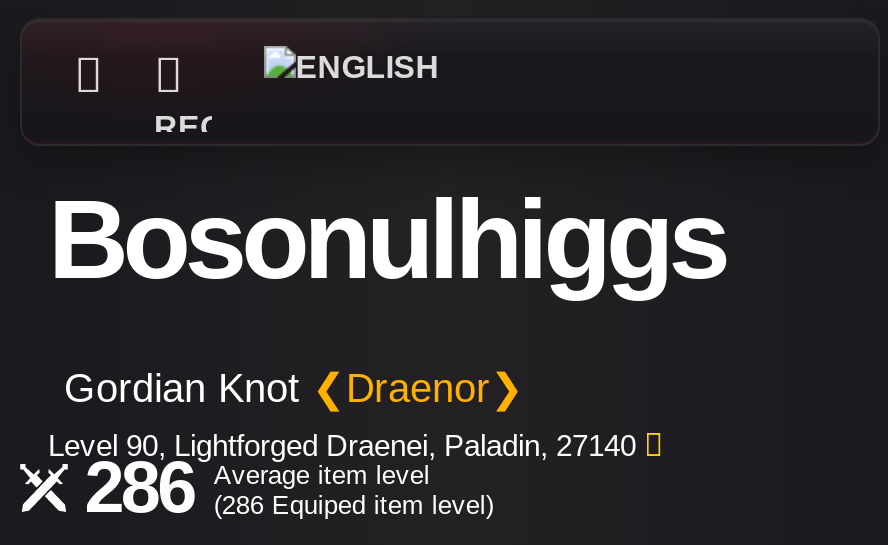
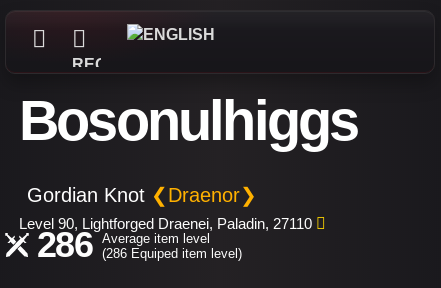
- Level 90, Lightforged Draenei, Paladin, 27140
+ Level 90, Lightforged Draenei, Paladin, 27110
